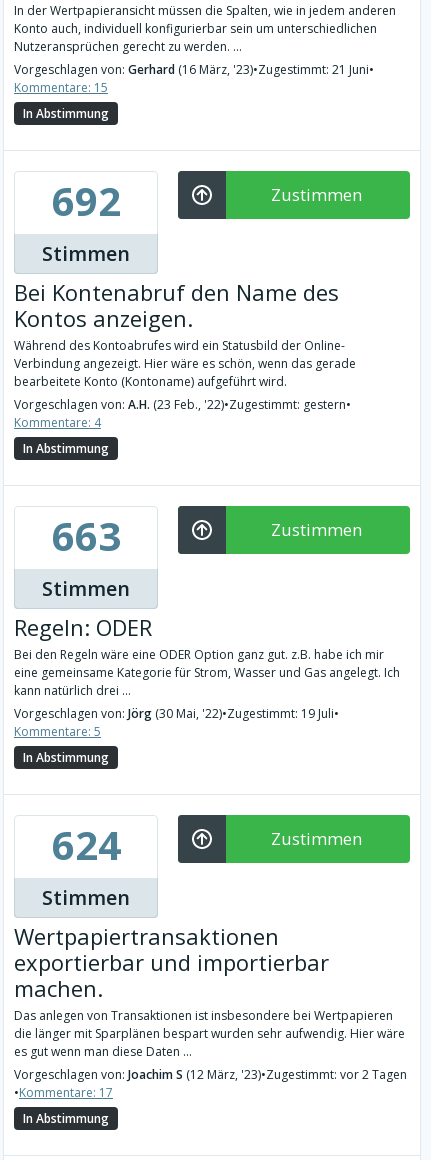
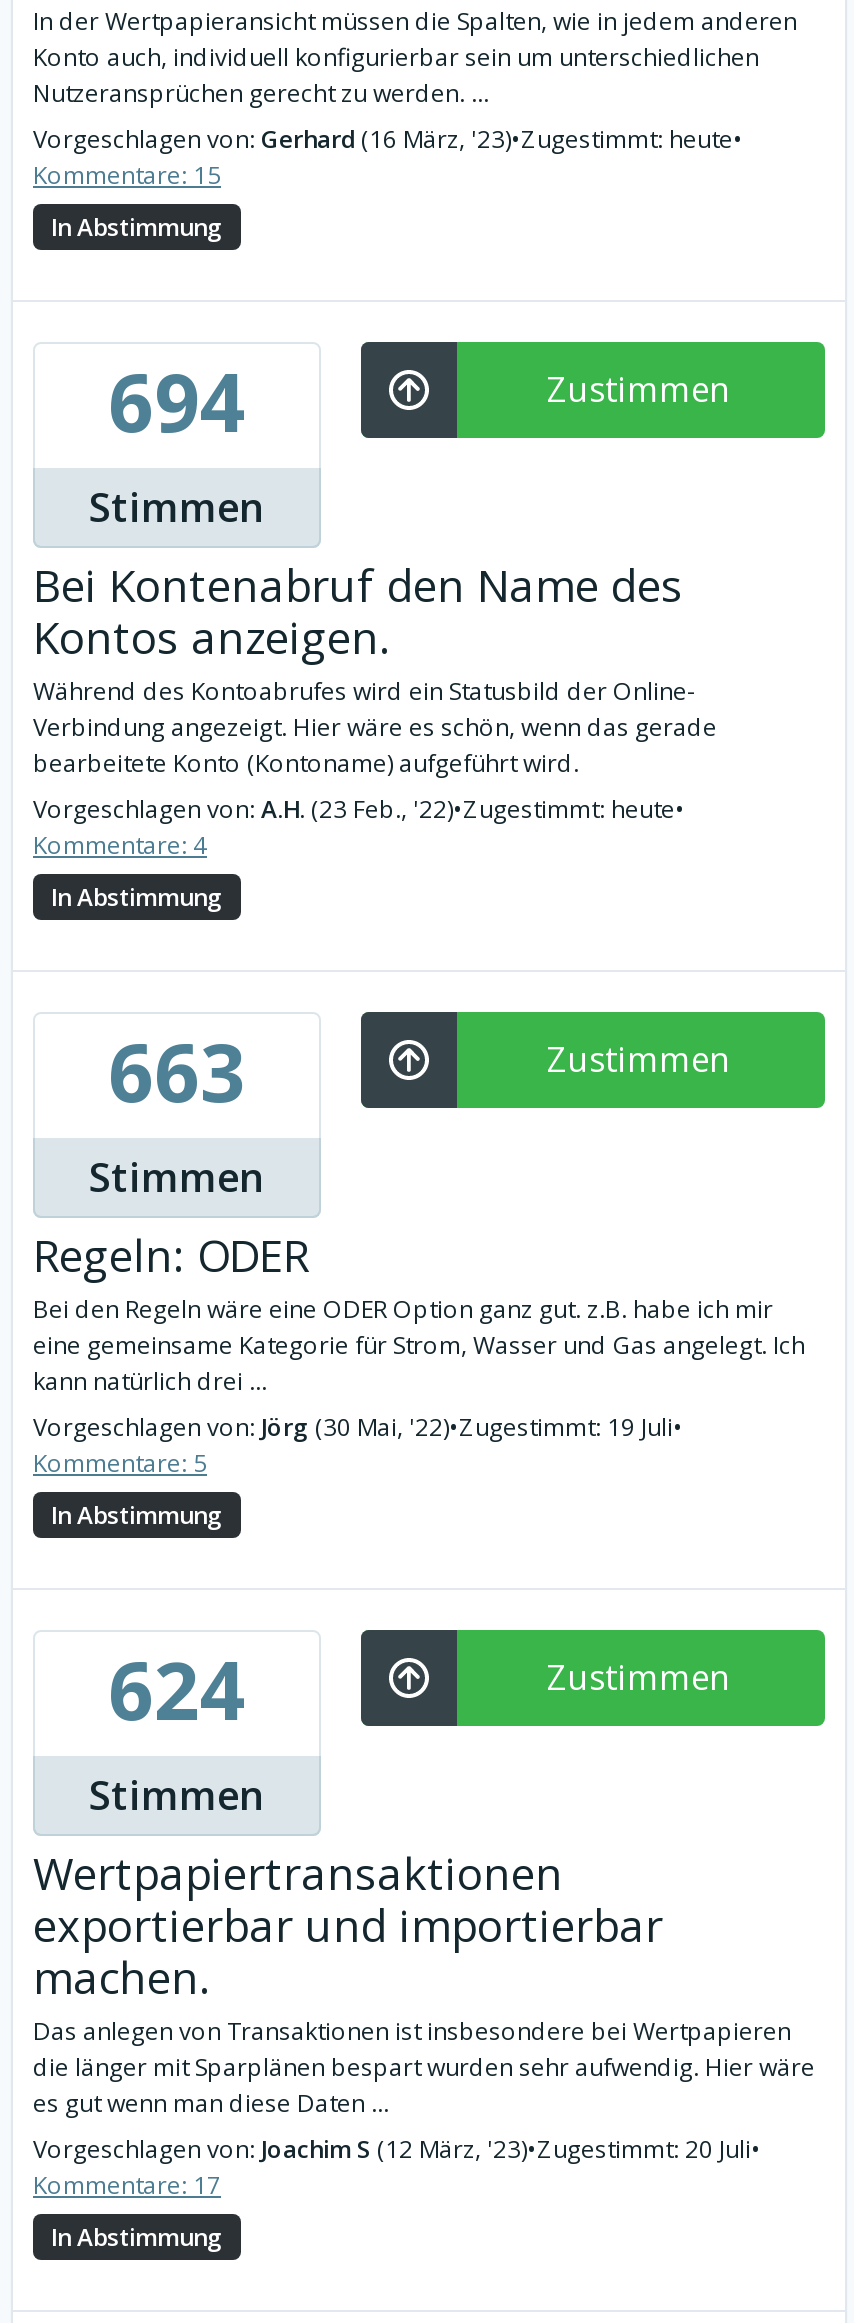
- Vorgeschlagen von: Gerhard (16 März, '23)•Zugestimmt: 21 Juni•
+ Vorgeschlagen von: Gerhard (16 März, '23)•Zugestimmt: heute•

- 692
+ 694

- Vorgeschlagen von: A.H. (23 Feb., '22)•Zugestimmt: gestern•
+ Vorgeschlagen von: A.H. (23 Feb., '22)•Zugestimmt: heute•

- Vorgeschlagen von: Joachim S (12 März, '23)•Zugestimmt: vor 2 Tagen
- •Kommentare: 17
+ Vorgeschlagen von: Joachim S (12 März, '23)•Zugestimmt: 20 Juli•
+ Kommentare: 17
